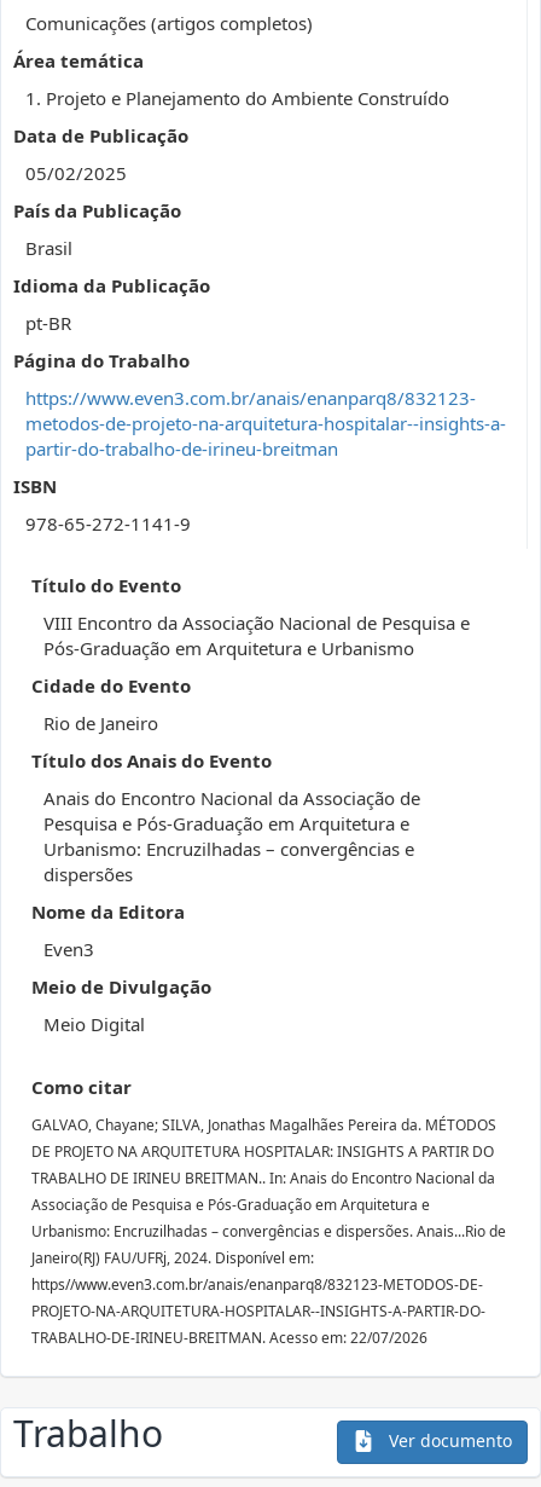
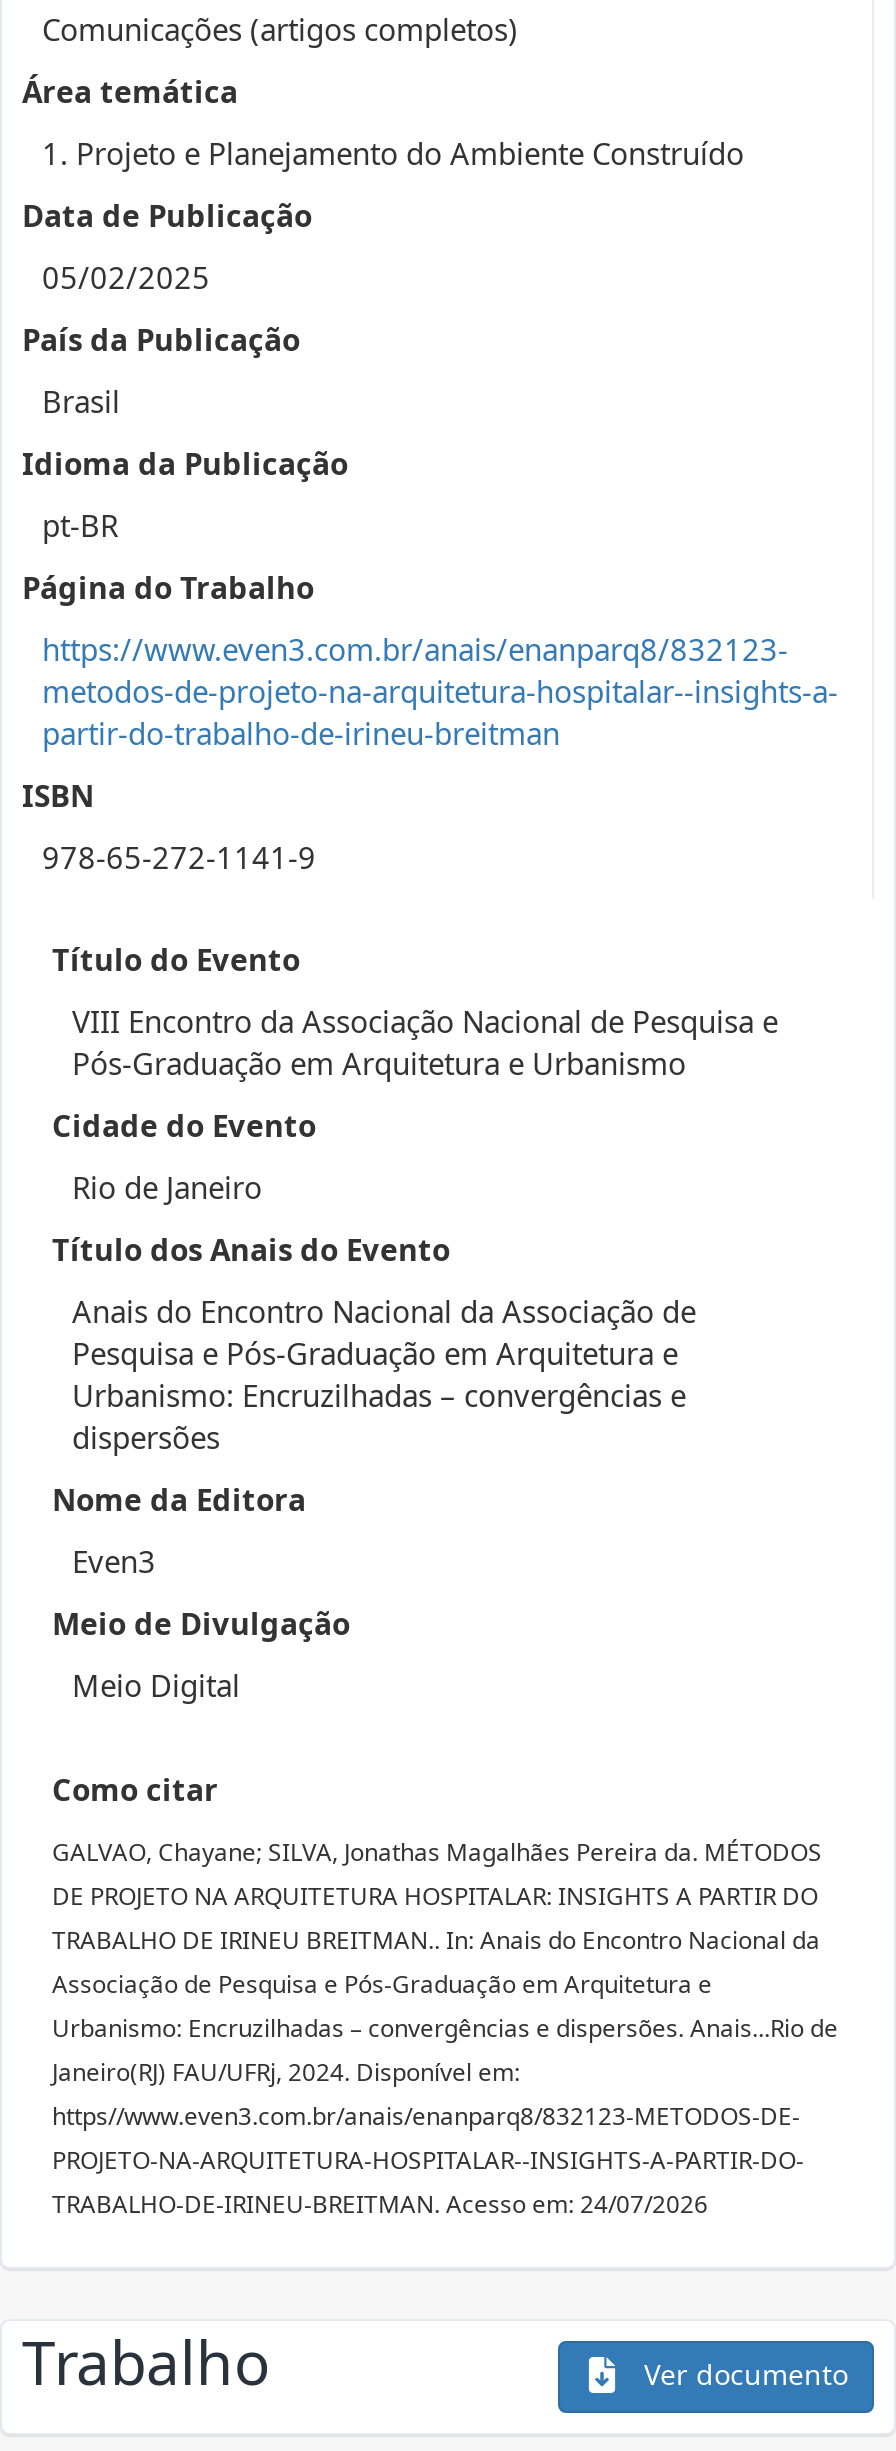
- TRABALHO-DE-IRINEU-BREITMAN. Acesso em: 22/07/2026
+ TRABALHO-DE-IRINEU-BREITMAN. Acesso em: 24/07/2026
